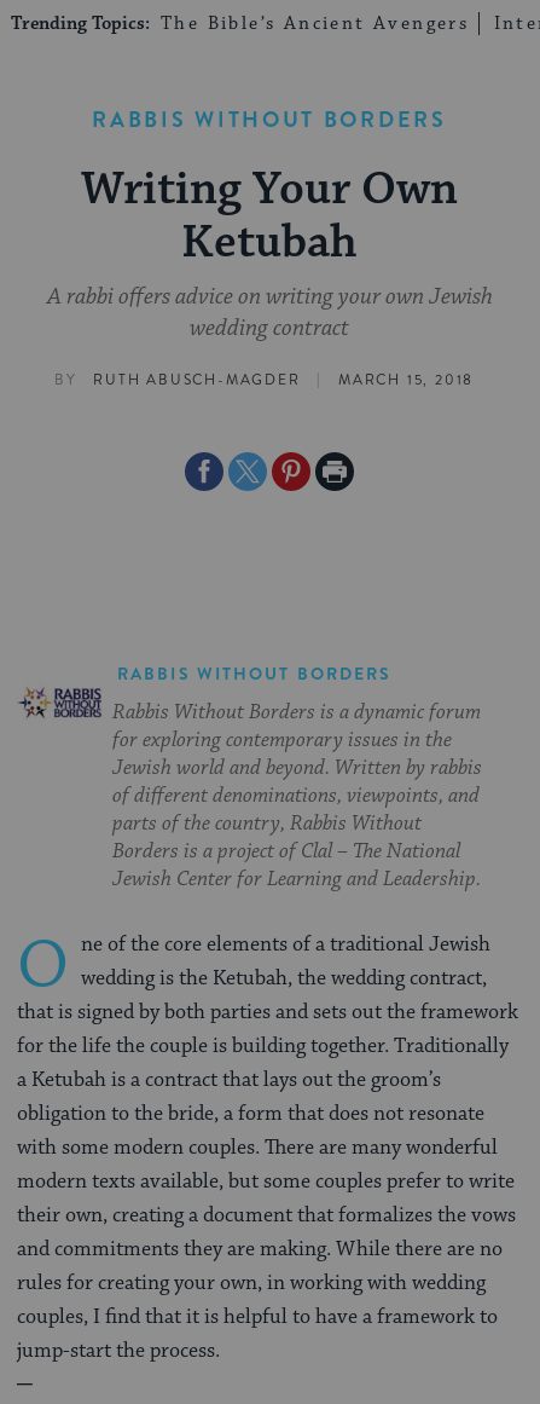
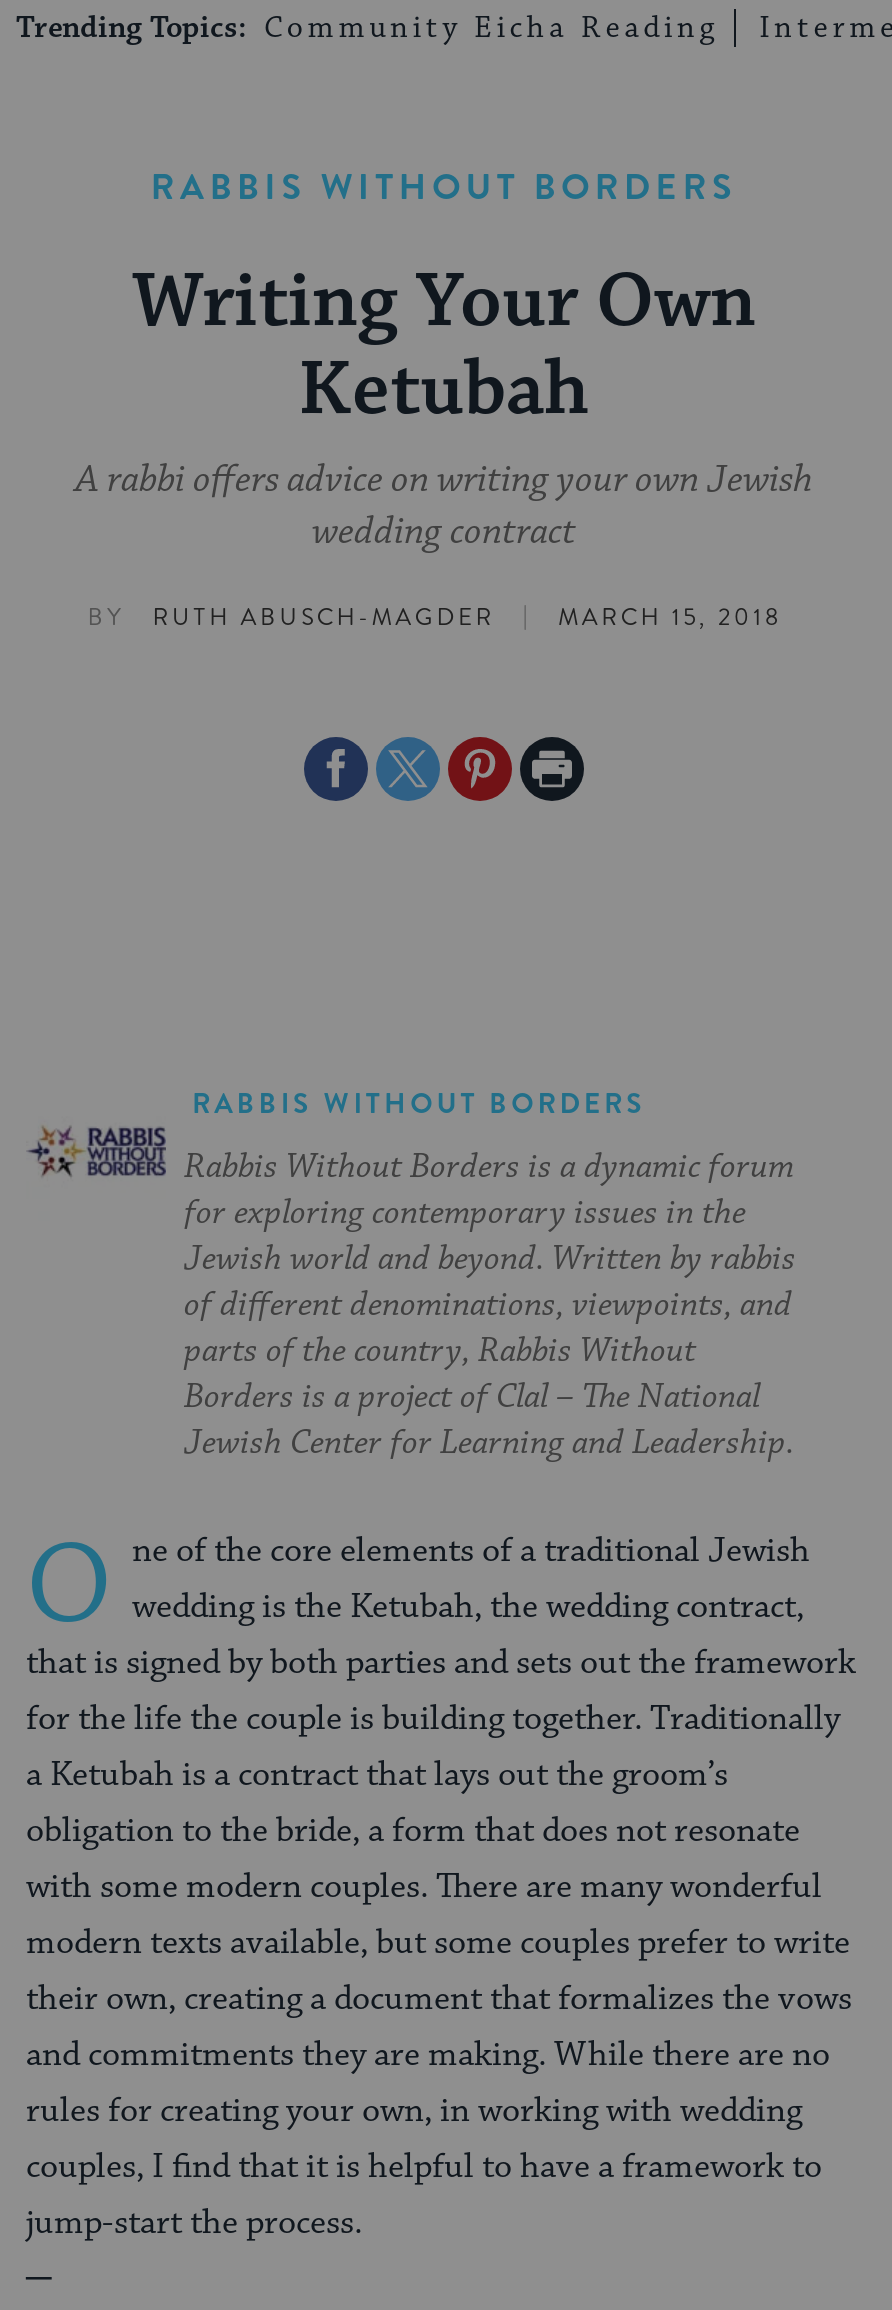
- Trending Topics: The Bible’s Ancient Avengers
+ Trending Topics: Community Eicha Reading
